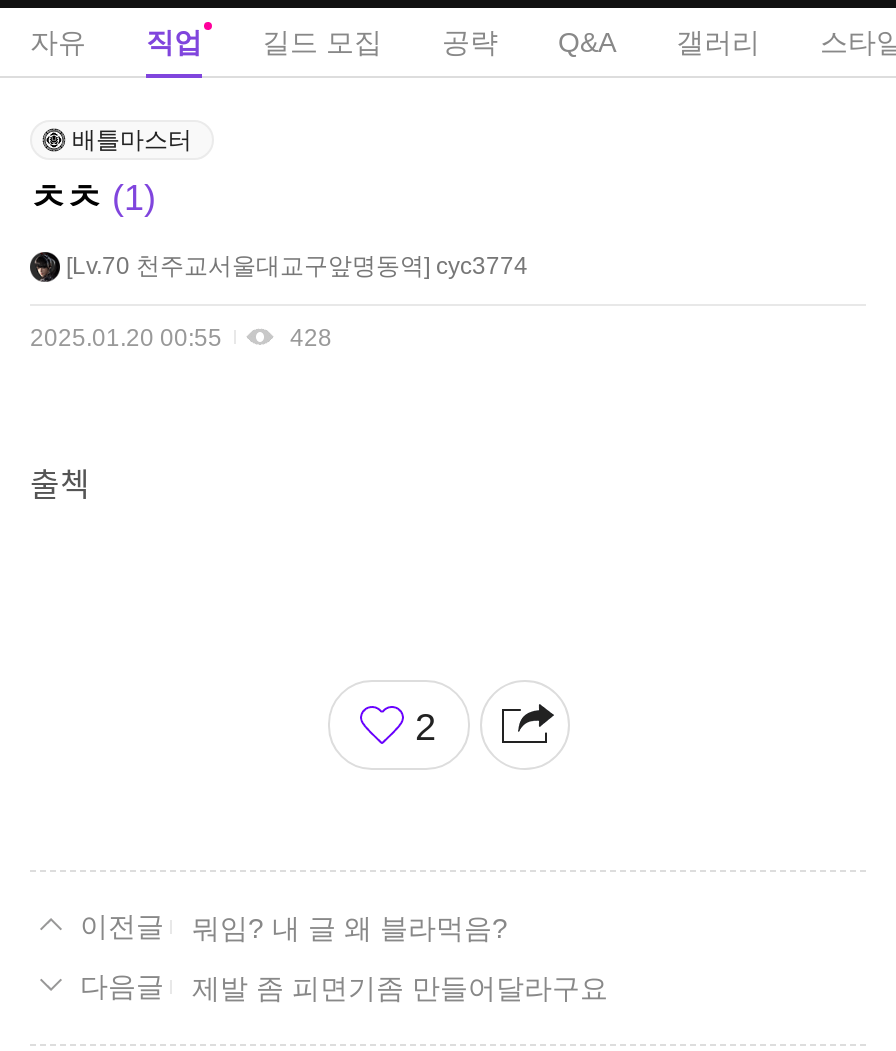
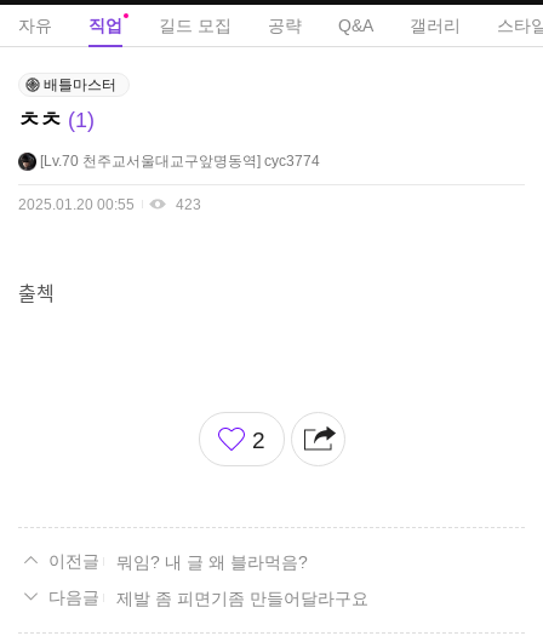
- 428
+ 423
